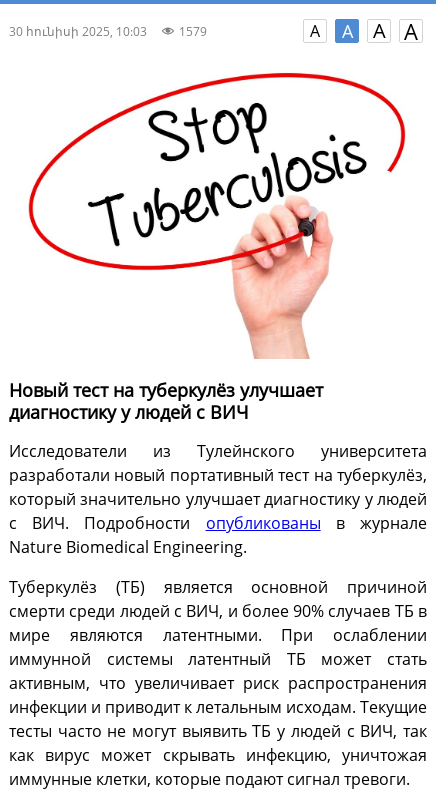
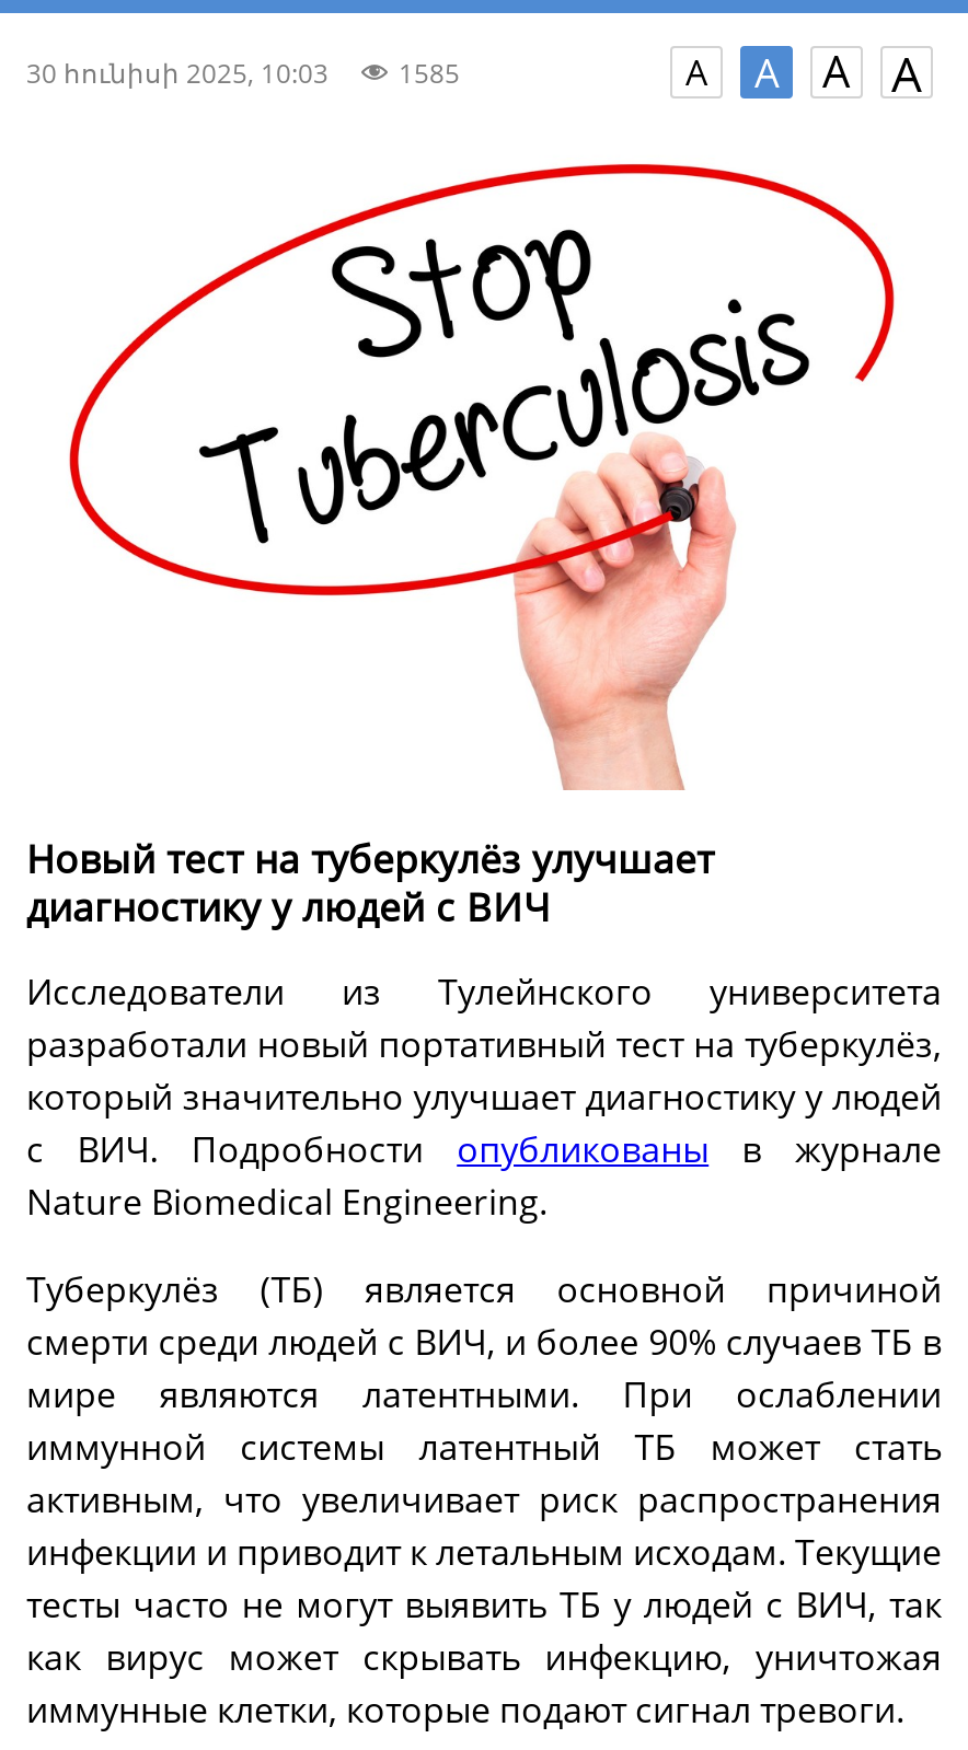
- 30 հունիսի 2025, 10:03 1579
+ 30 հունիսի 2025, 10:03 1585
